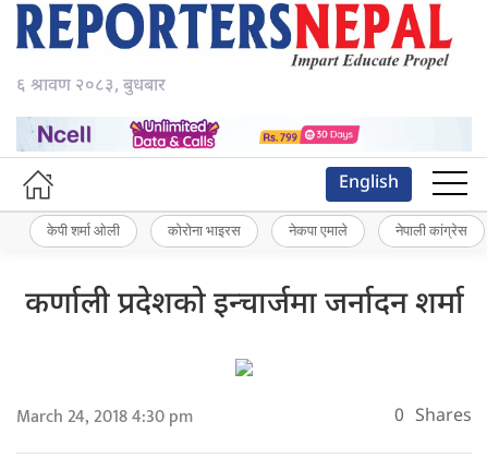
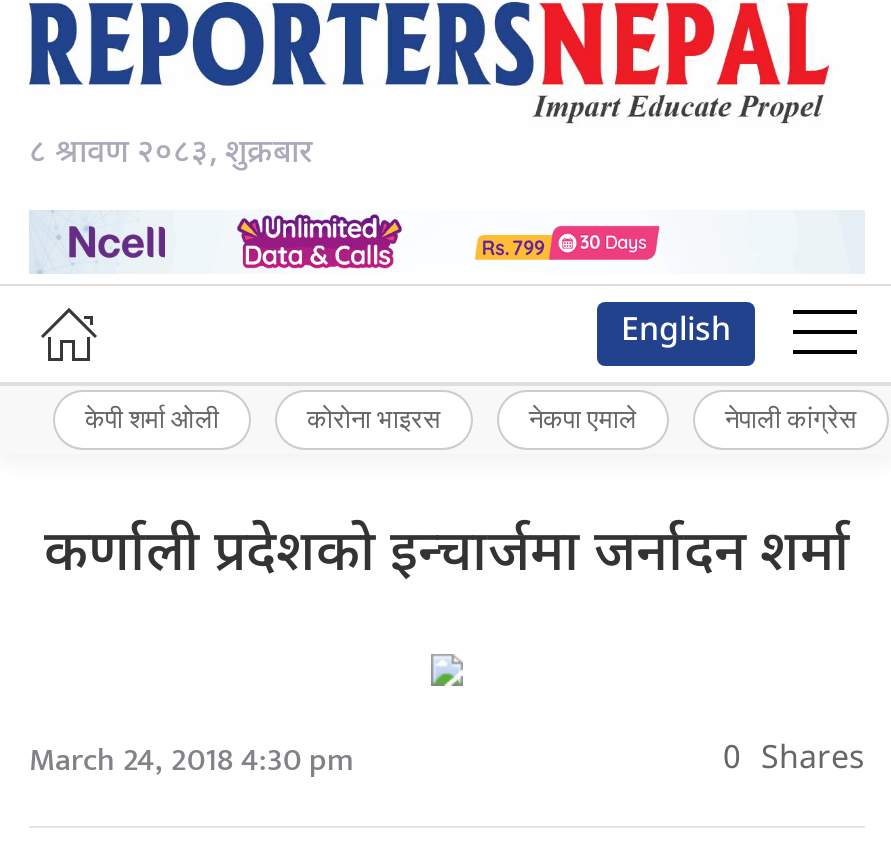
- ६ श्रावण २०८३, बुधबार
+ ८ श्रावण २०८३, शुक्रबार
